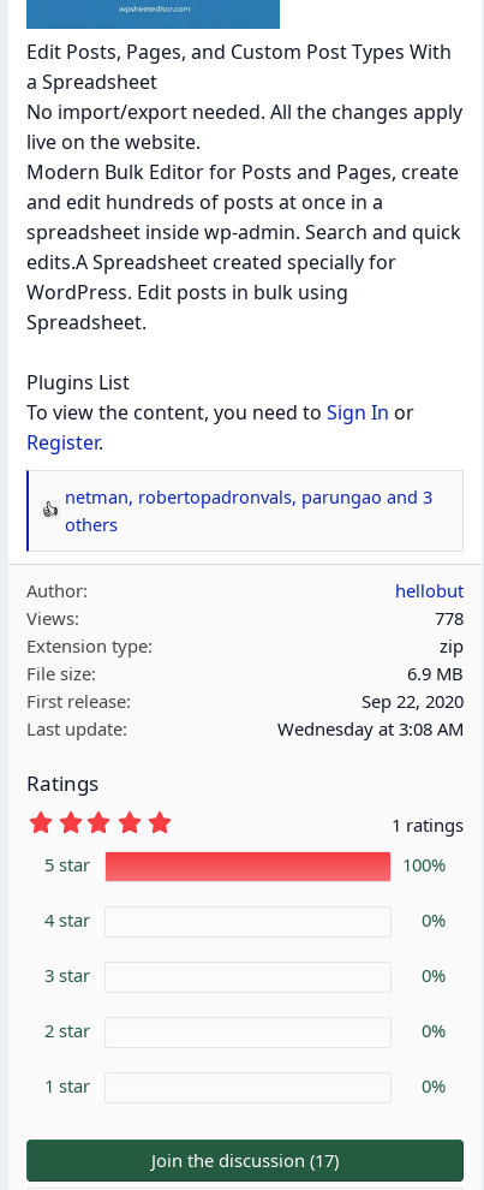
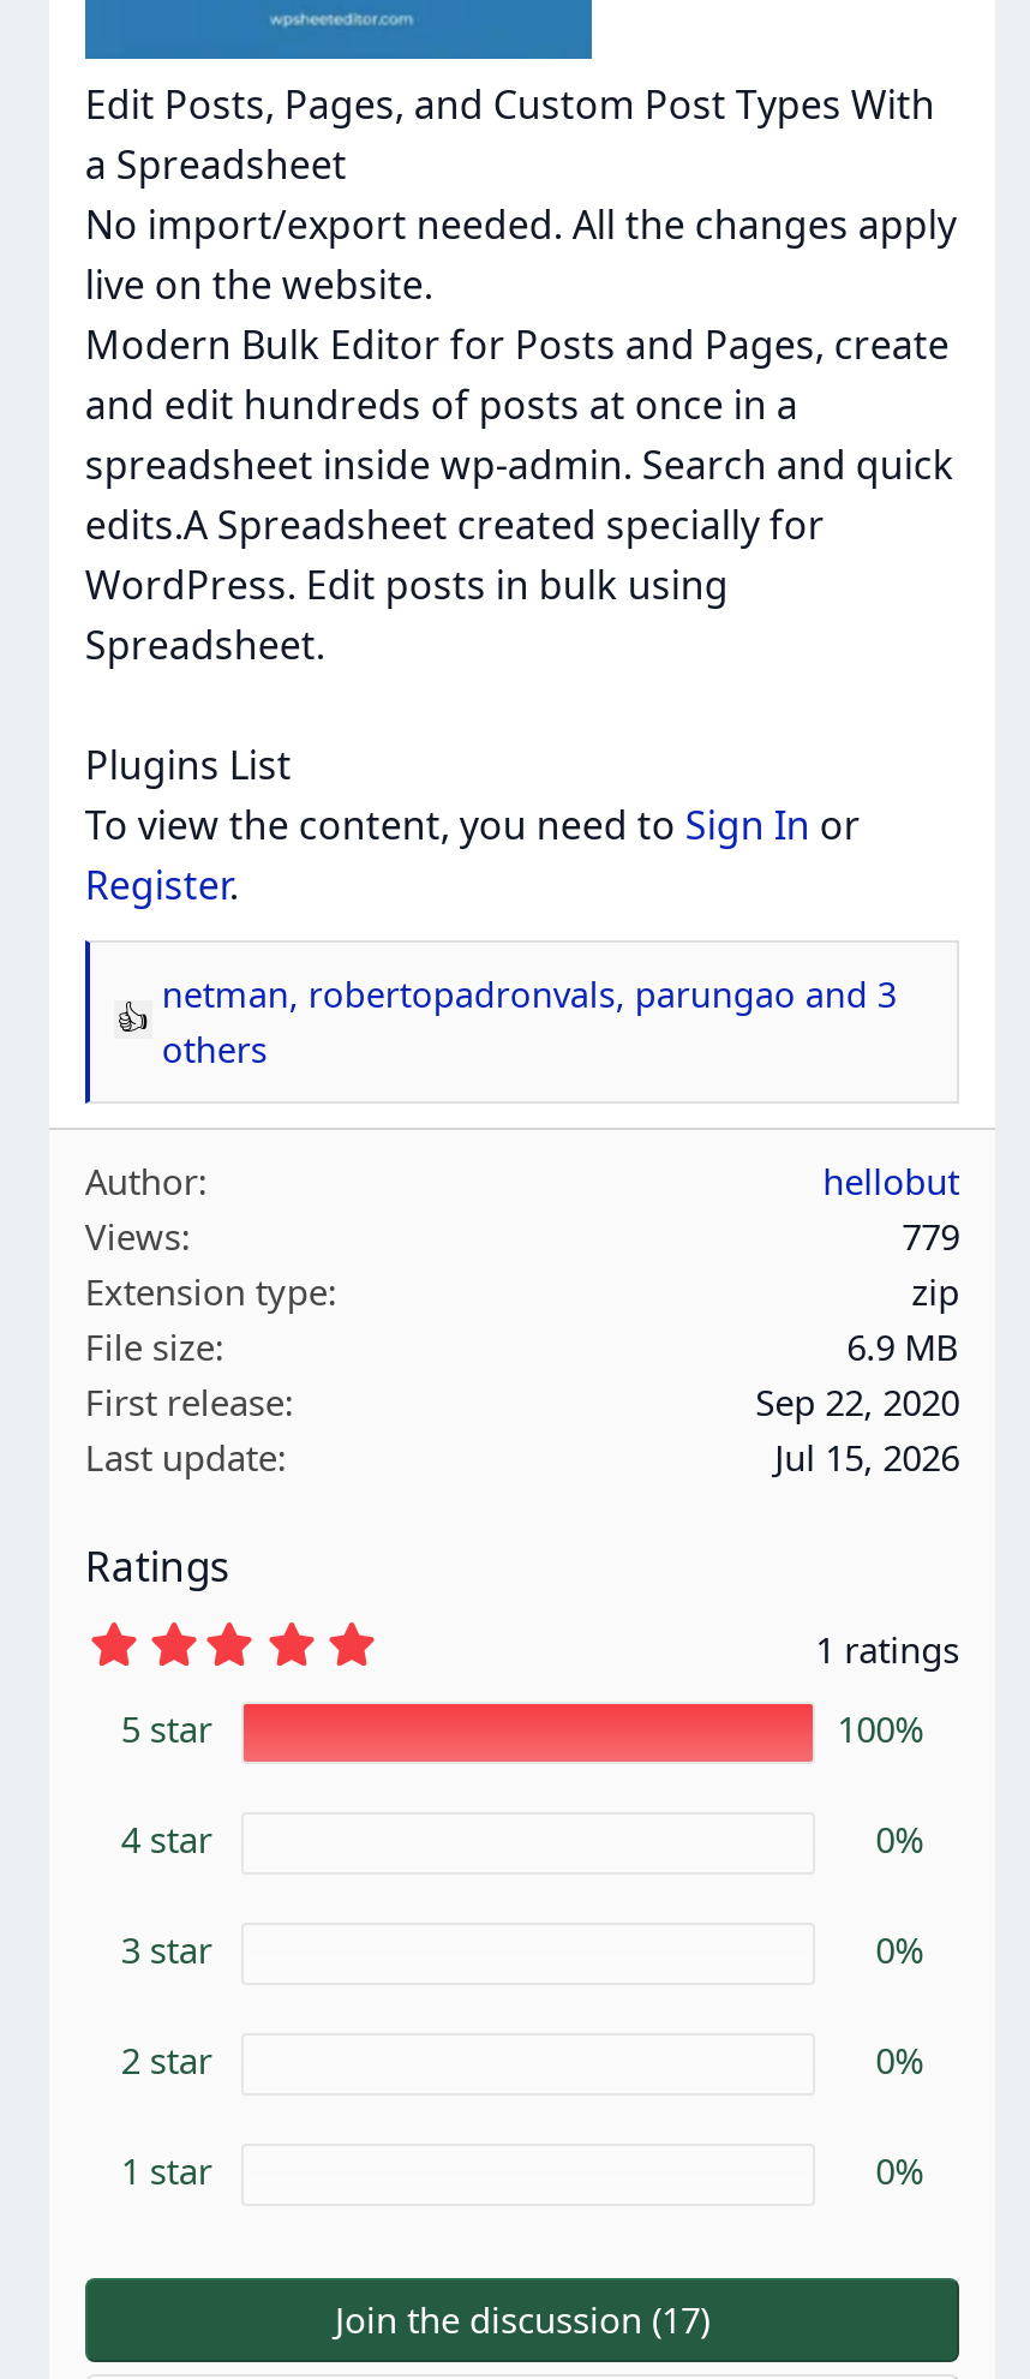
- 778
+ 779

- Wednesday at 3:08 AM
+ Jul 15, 2026
